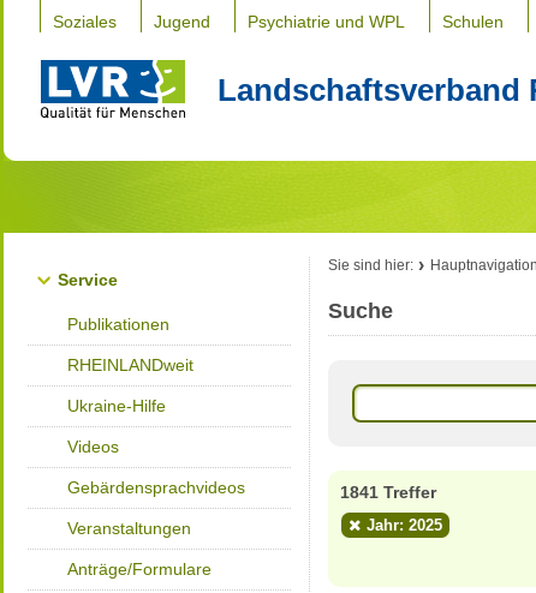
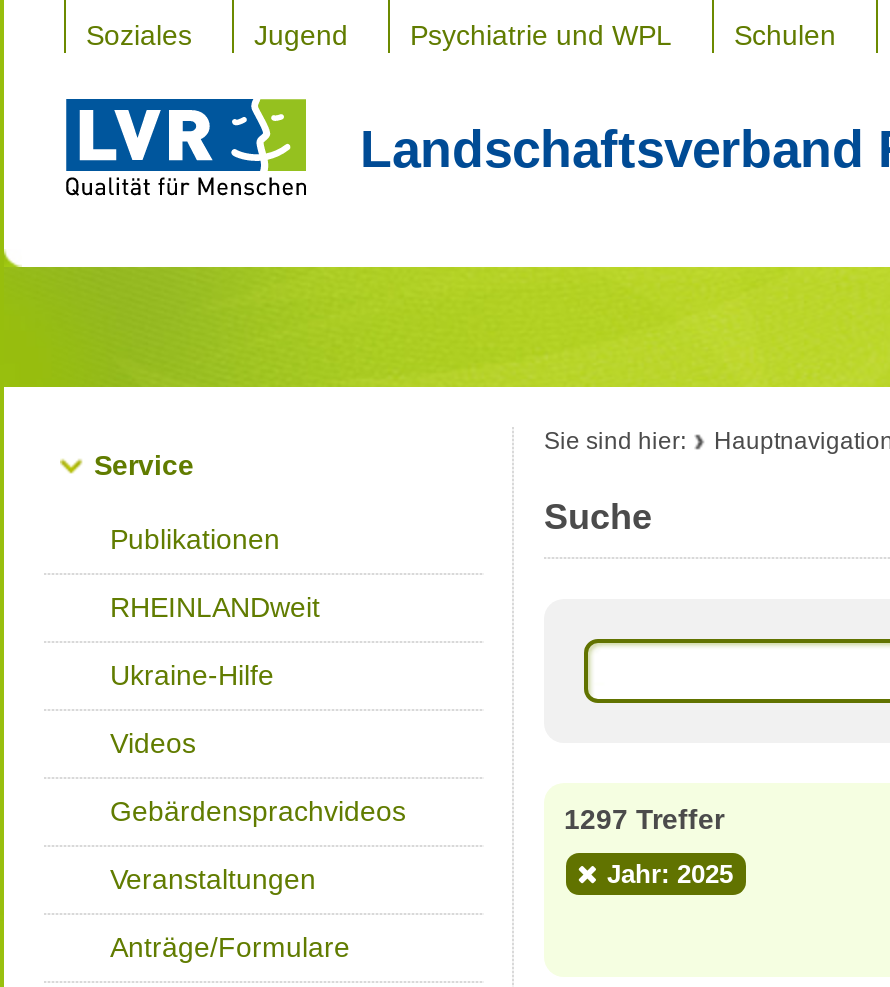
- 1841 Treffer
+ 1297 Treffer
